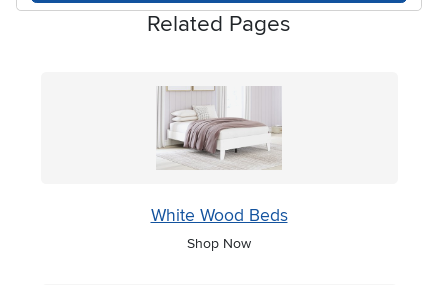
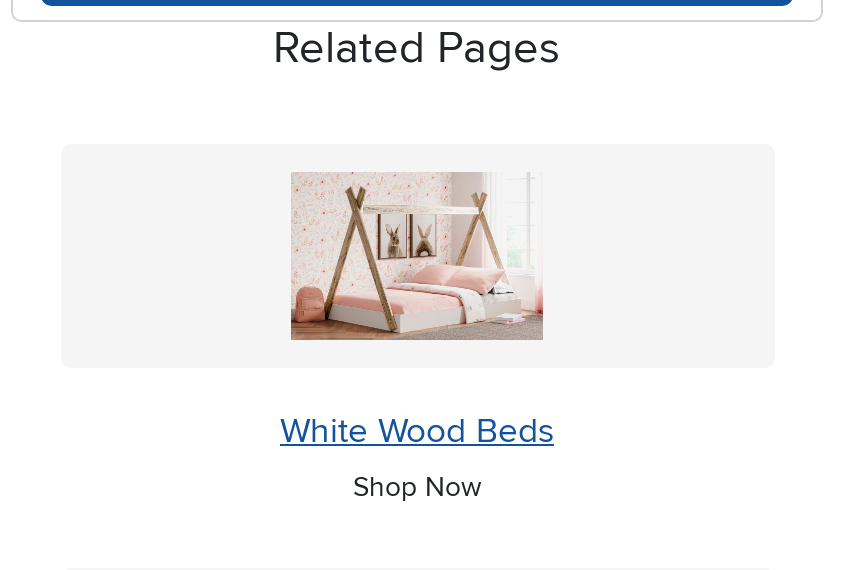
- [image]
+ [image]
